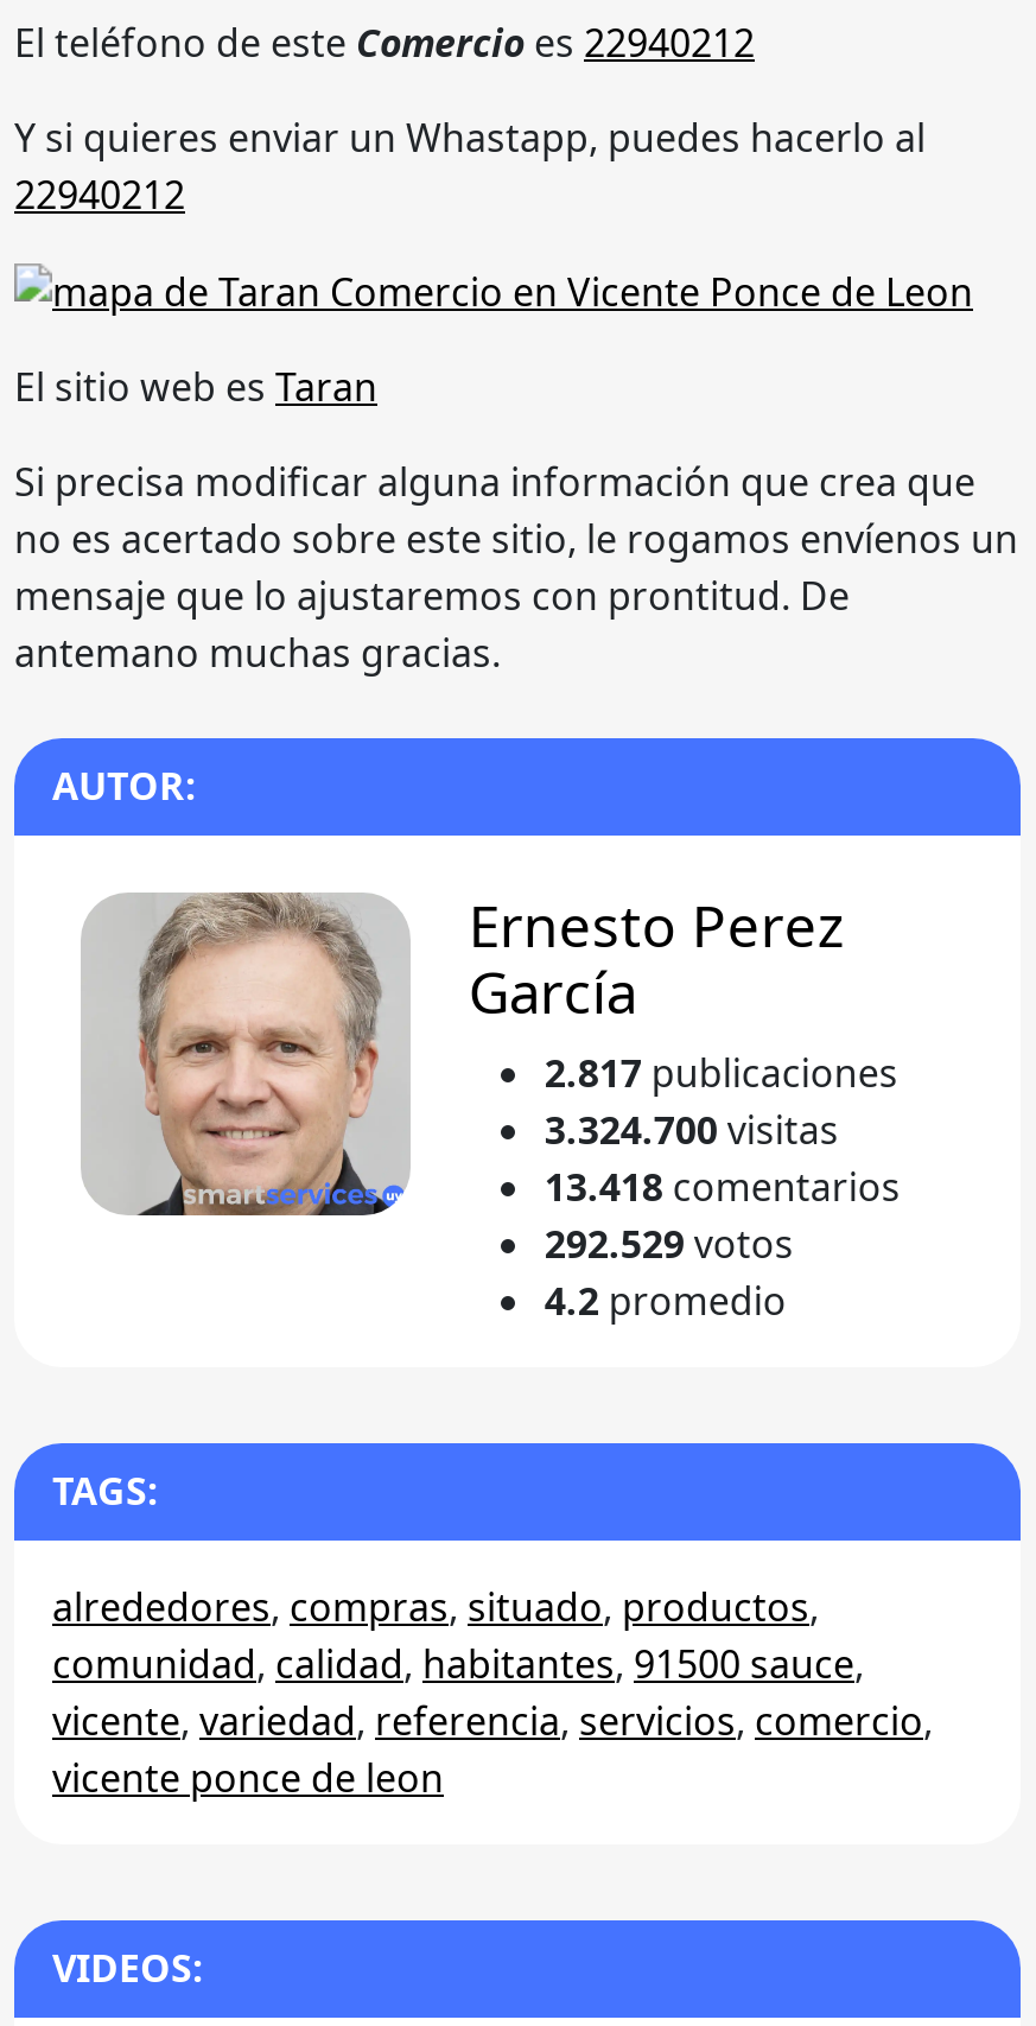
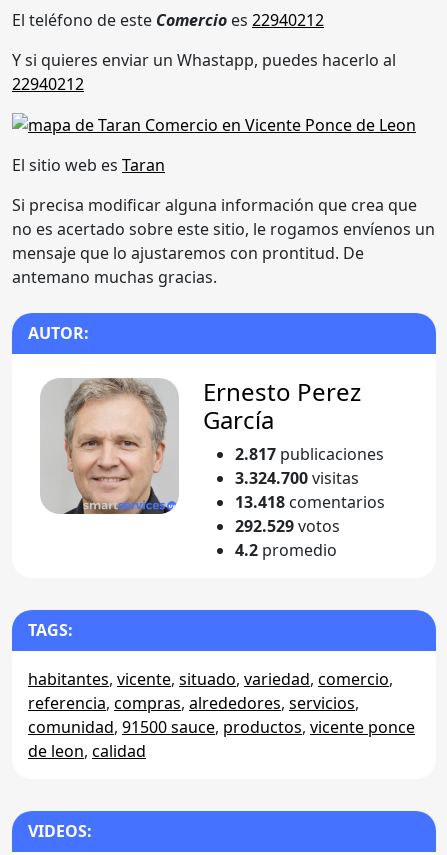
- alrededores, compras, situado, productos,
- comunidad, calidad, habitantes, 91500 sauce,
- vicente, variedad, referencia, servicios, comercio,
- vicente ponce de leon
+ habitantes, vicente, situado, variedad, comercio,
+ referencia, compras, alrededores, servicios,
+ comunidad, 91500 sauce, productos, vicente ponce
+ de leon, calidad
